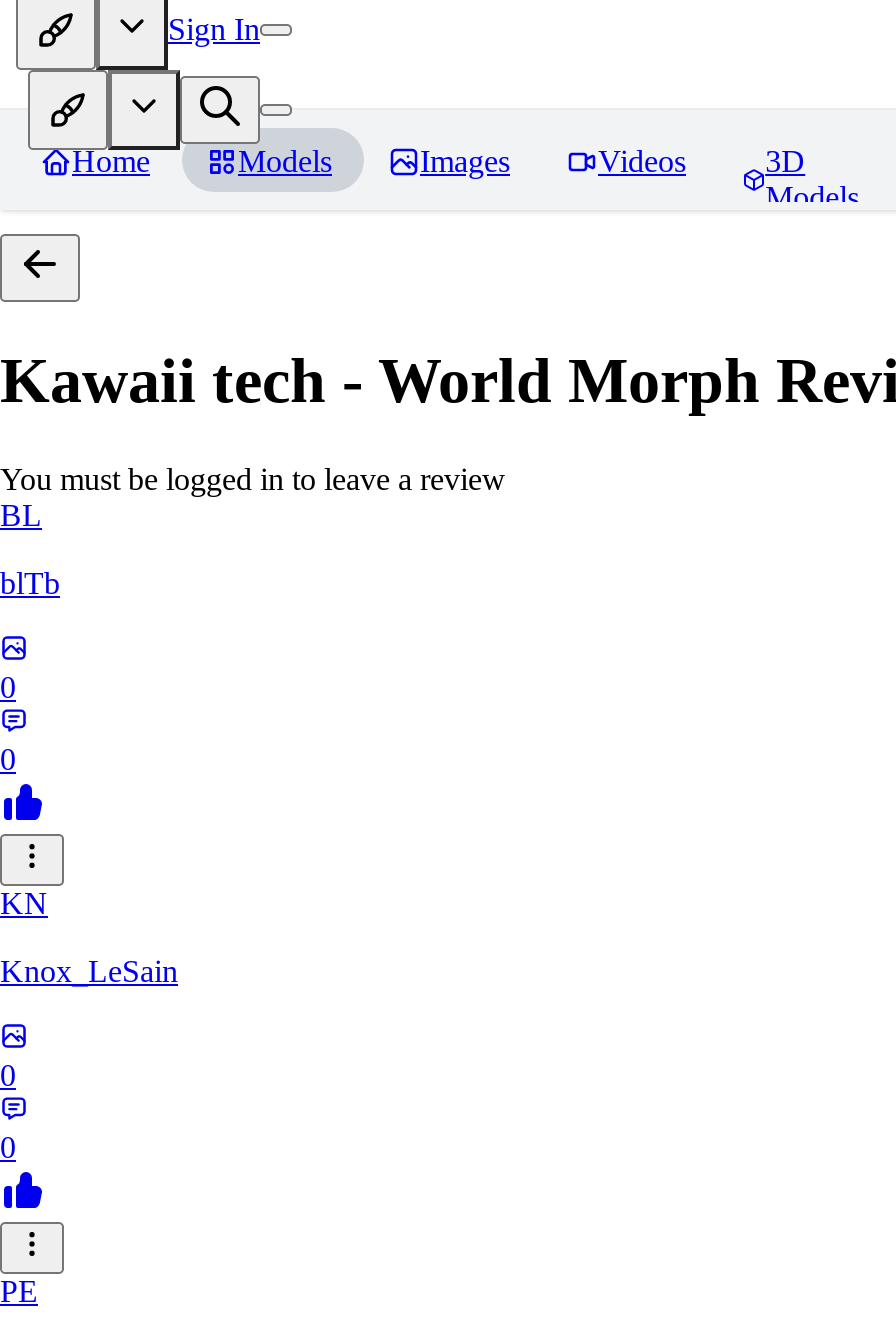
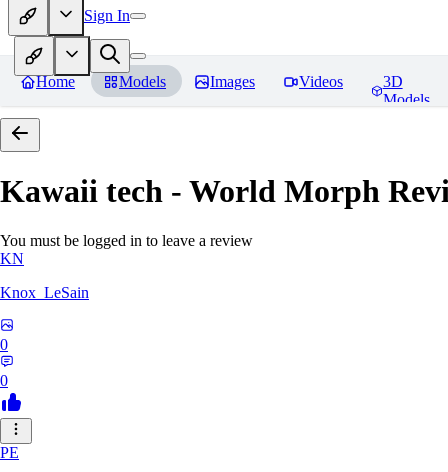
- BL
- blTb
- 0
- 0
